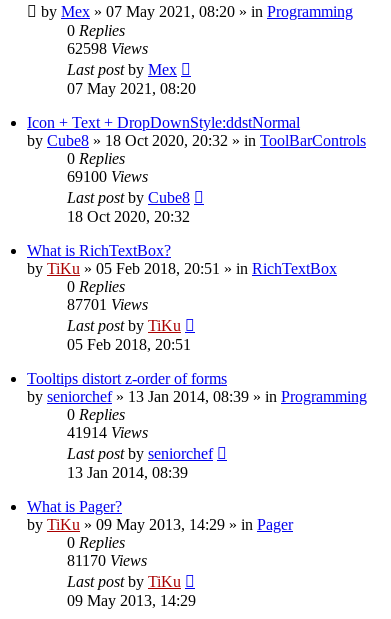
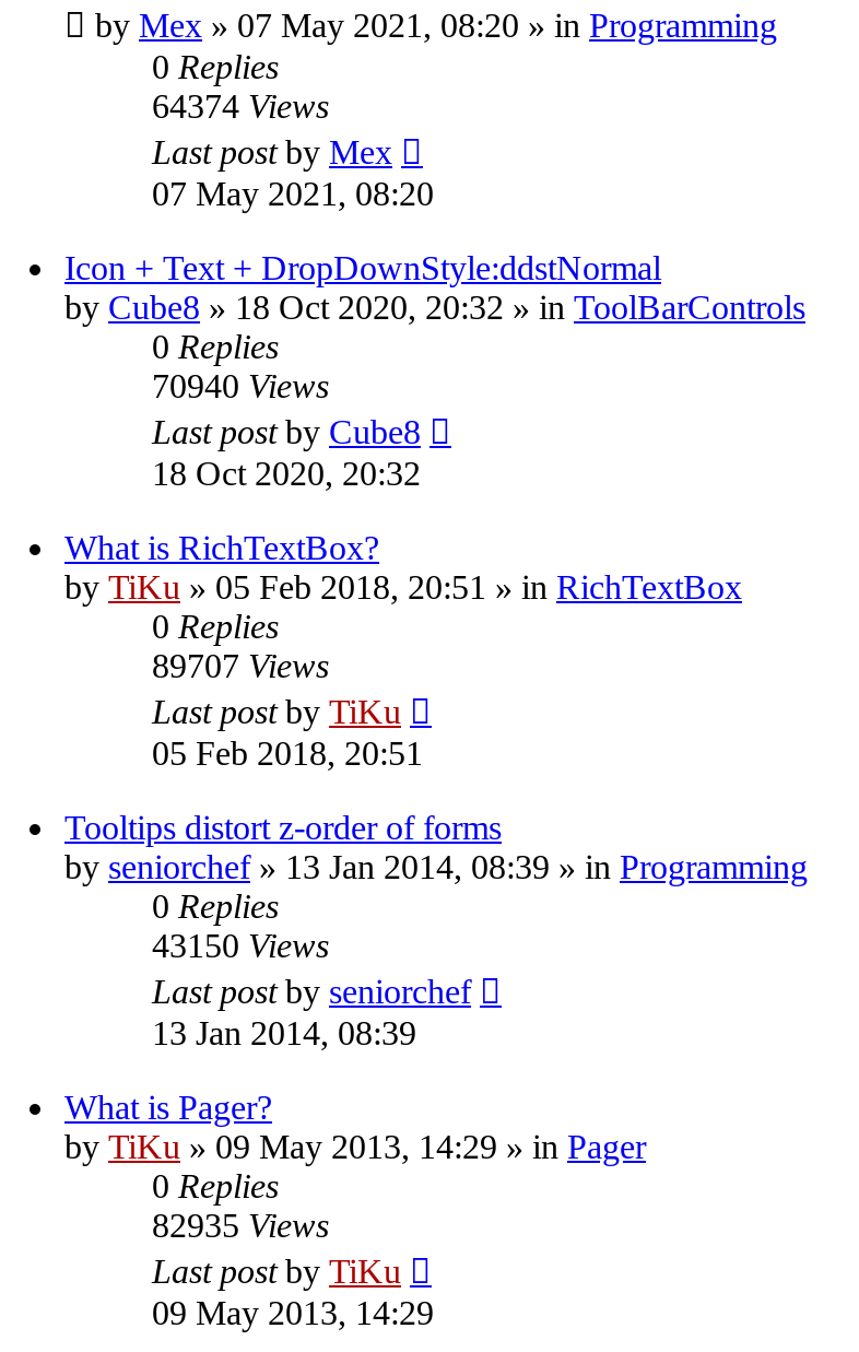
- 62598 Views
+ 64374 Views

- 69100 Views
+ 70940 Views

- 87701 Views
+ 89707 Views

- 41914 Views
+ 43150 Views

- 81170 Views
+ 82935 Views
